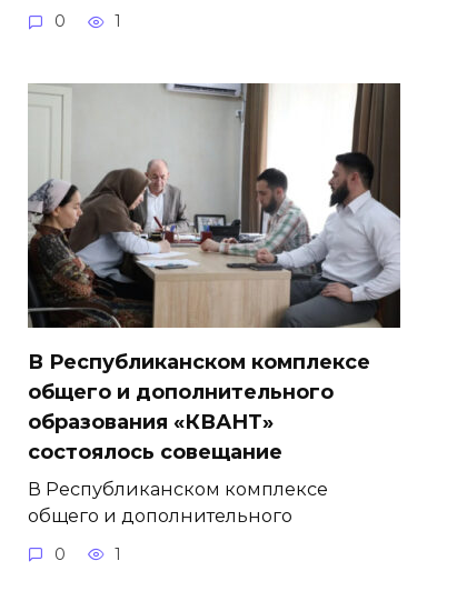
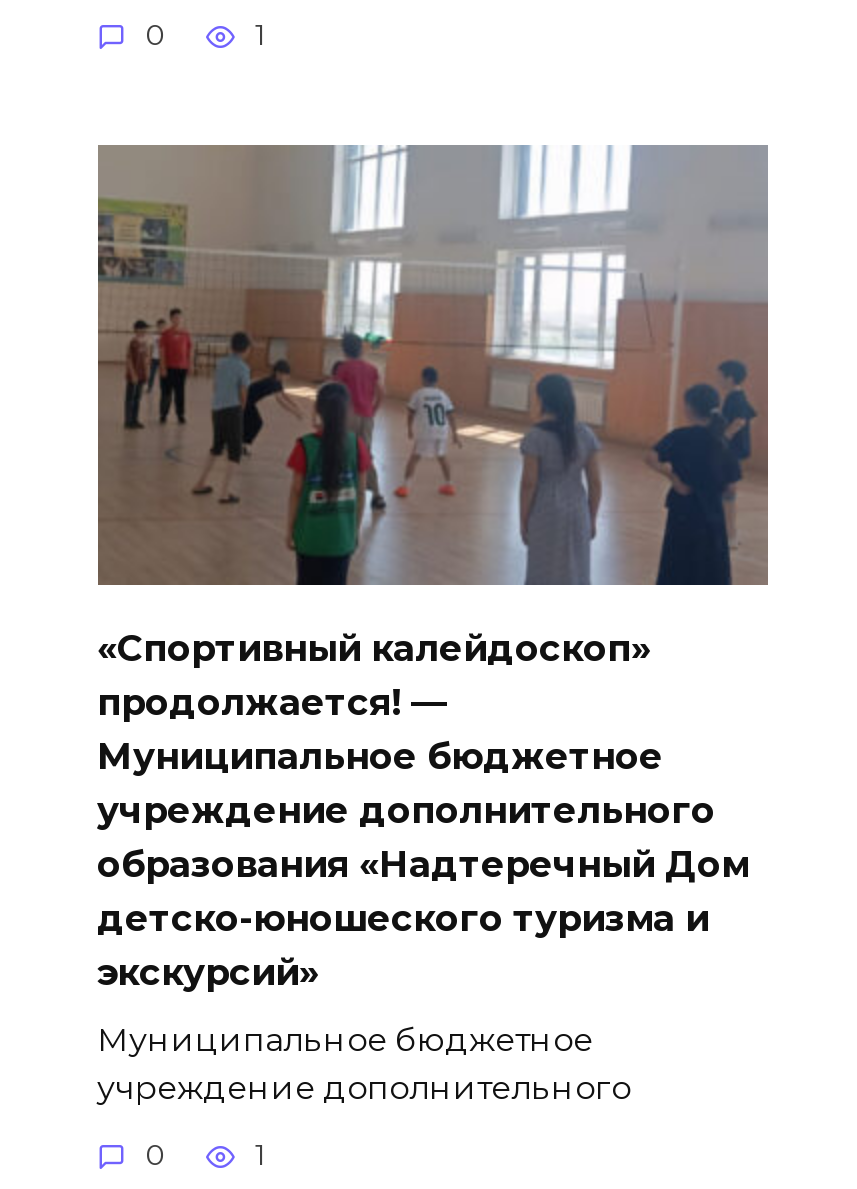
- [image]
- В Республиканском комплексе
- общего и дополнительного
- образования «КВАНТ»
- состоялось совещание
+ [image]
+ «Спортивный калейдоскоп»
+ продолжается! —
+ Муниципальное бюджетное
+ учреждение дополнительного
+ образования «Надтеречный Дом
+ детско-юношеского туризма и
+ экскурсий»

- В Республиканском комплексе
- общего и дополнительного
+ Муниципальное бюджетное
+ учреждение дополнительного
